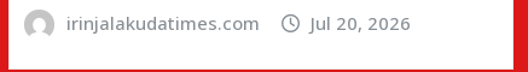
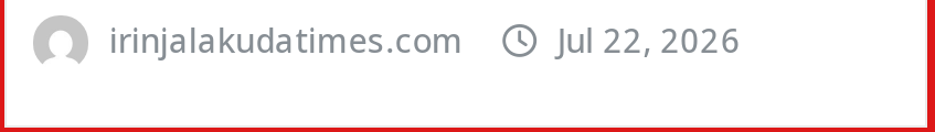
- Jul 20, 2026
+ Jul 22, 2026
